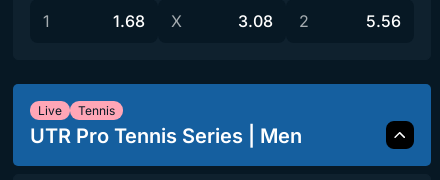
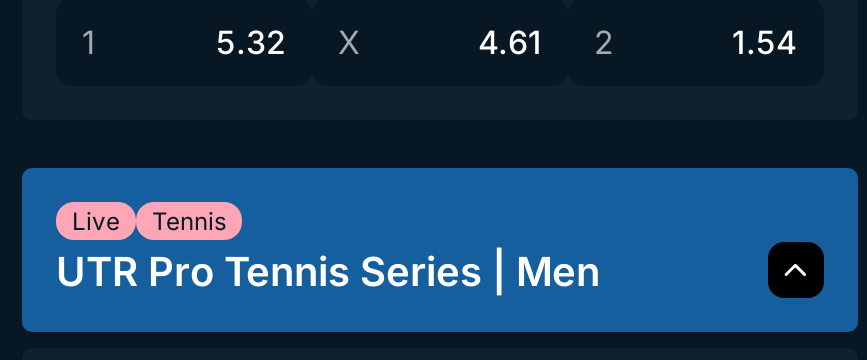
- 1.68 X
+ 5.32 X

- 3.08 2
+ 4.61 2

- 5.56
+ 1.54
